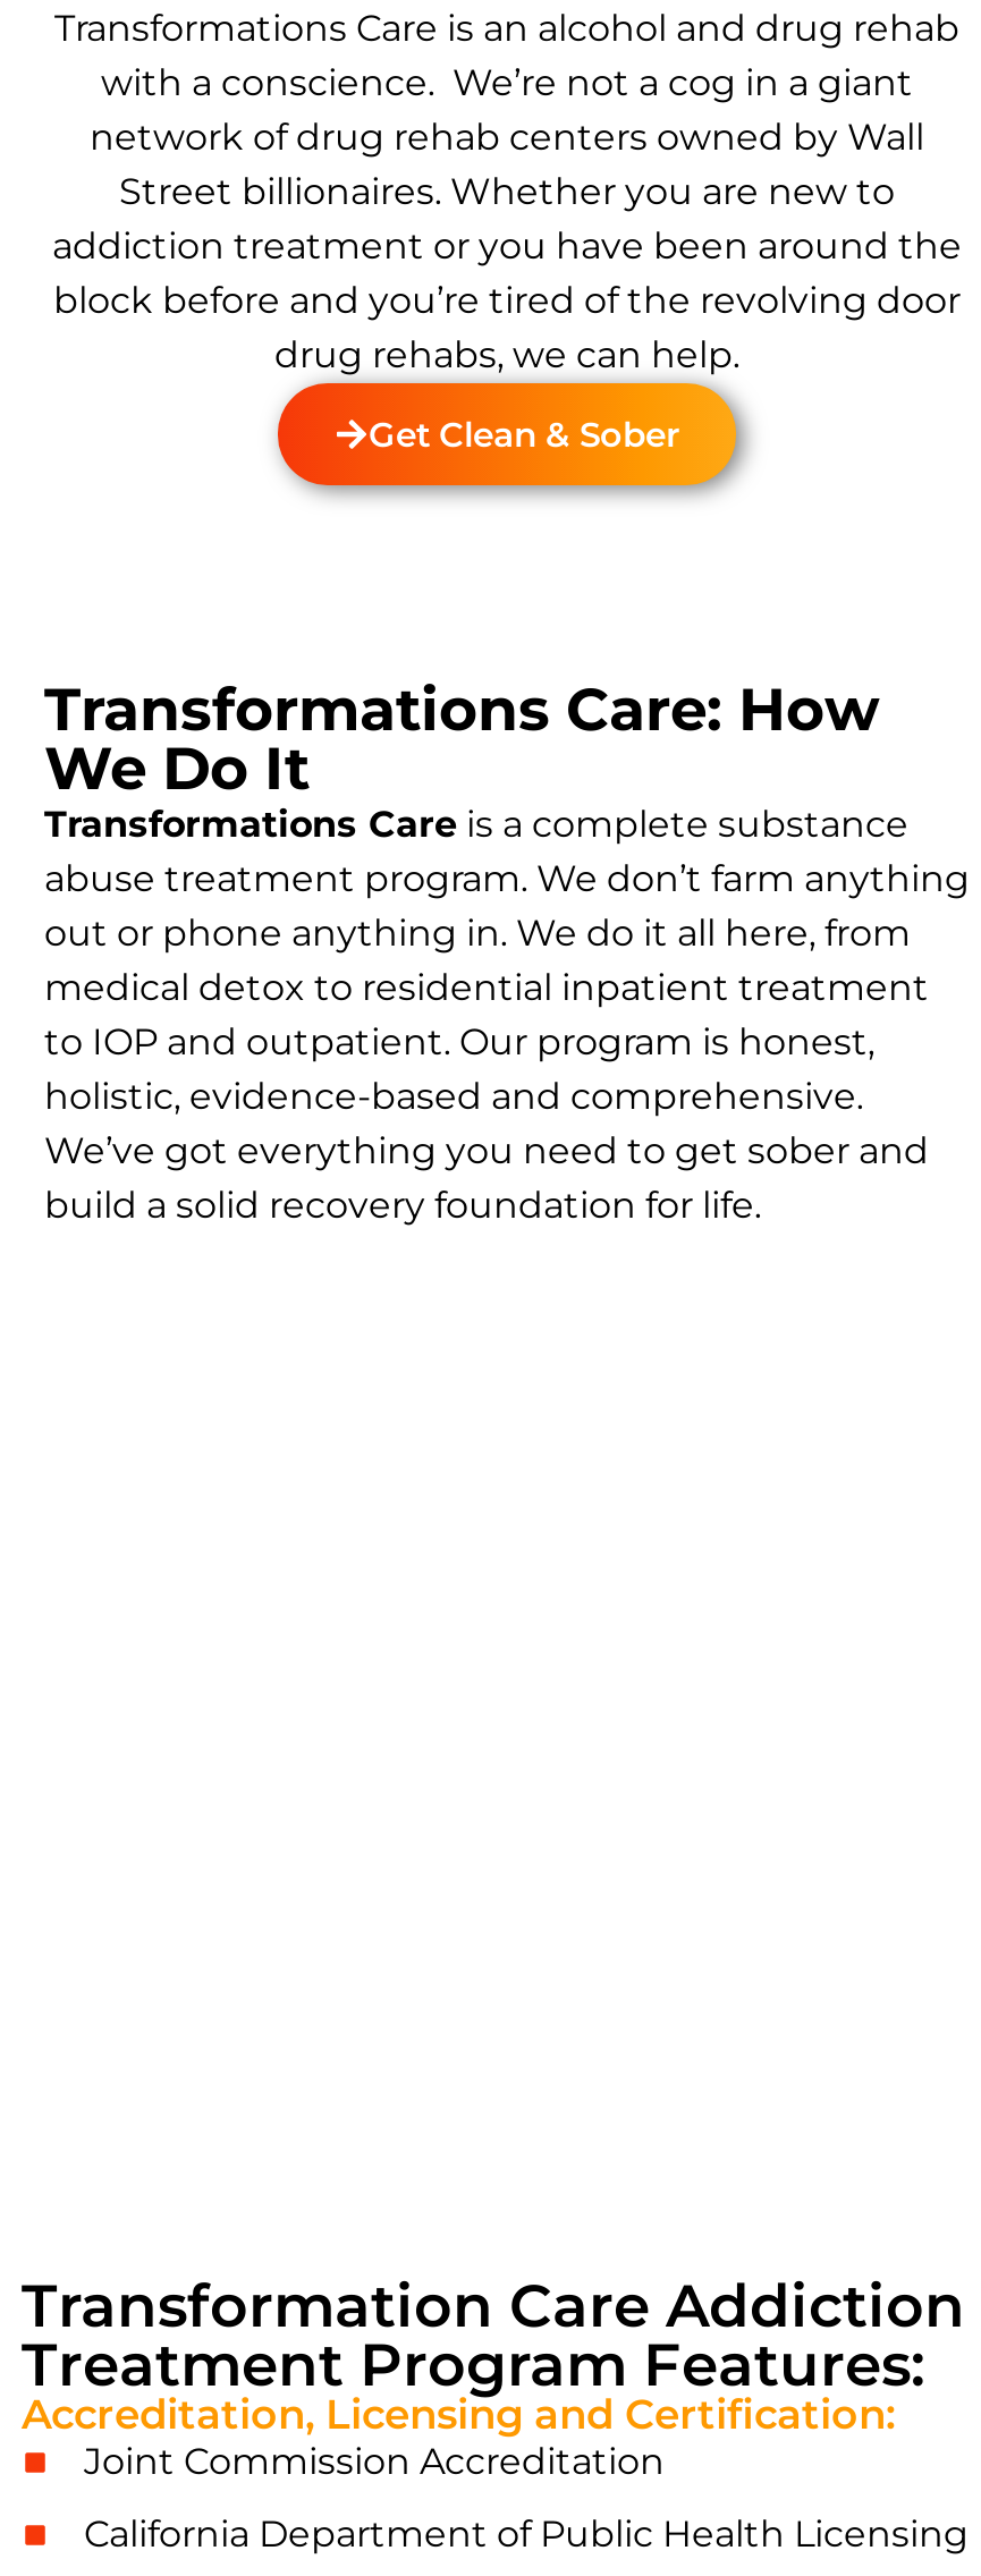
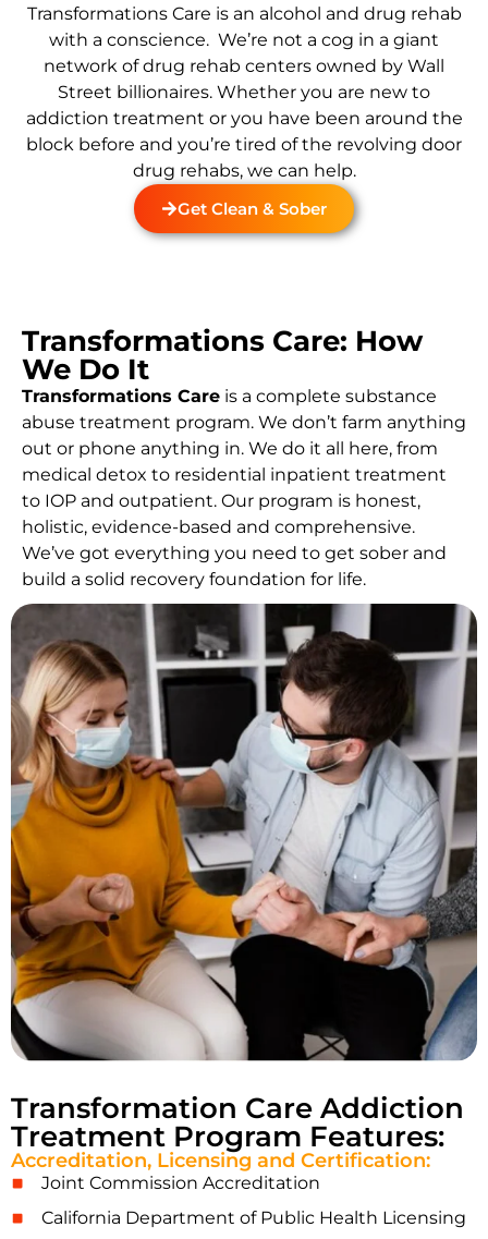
+ [image]
